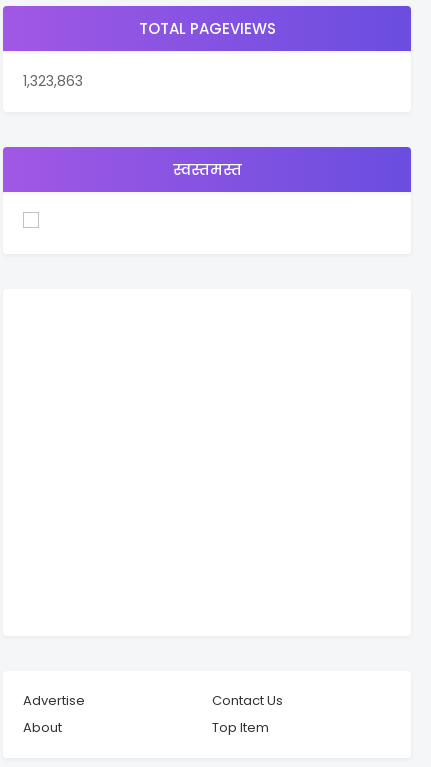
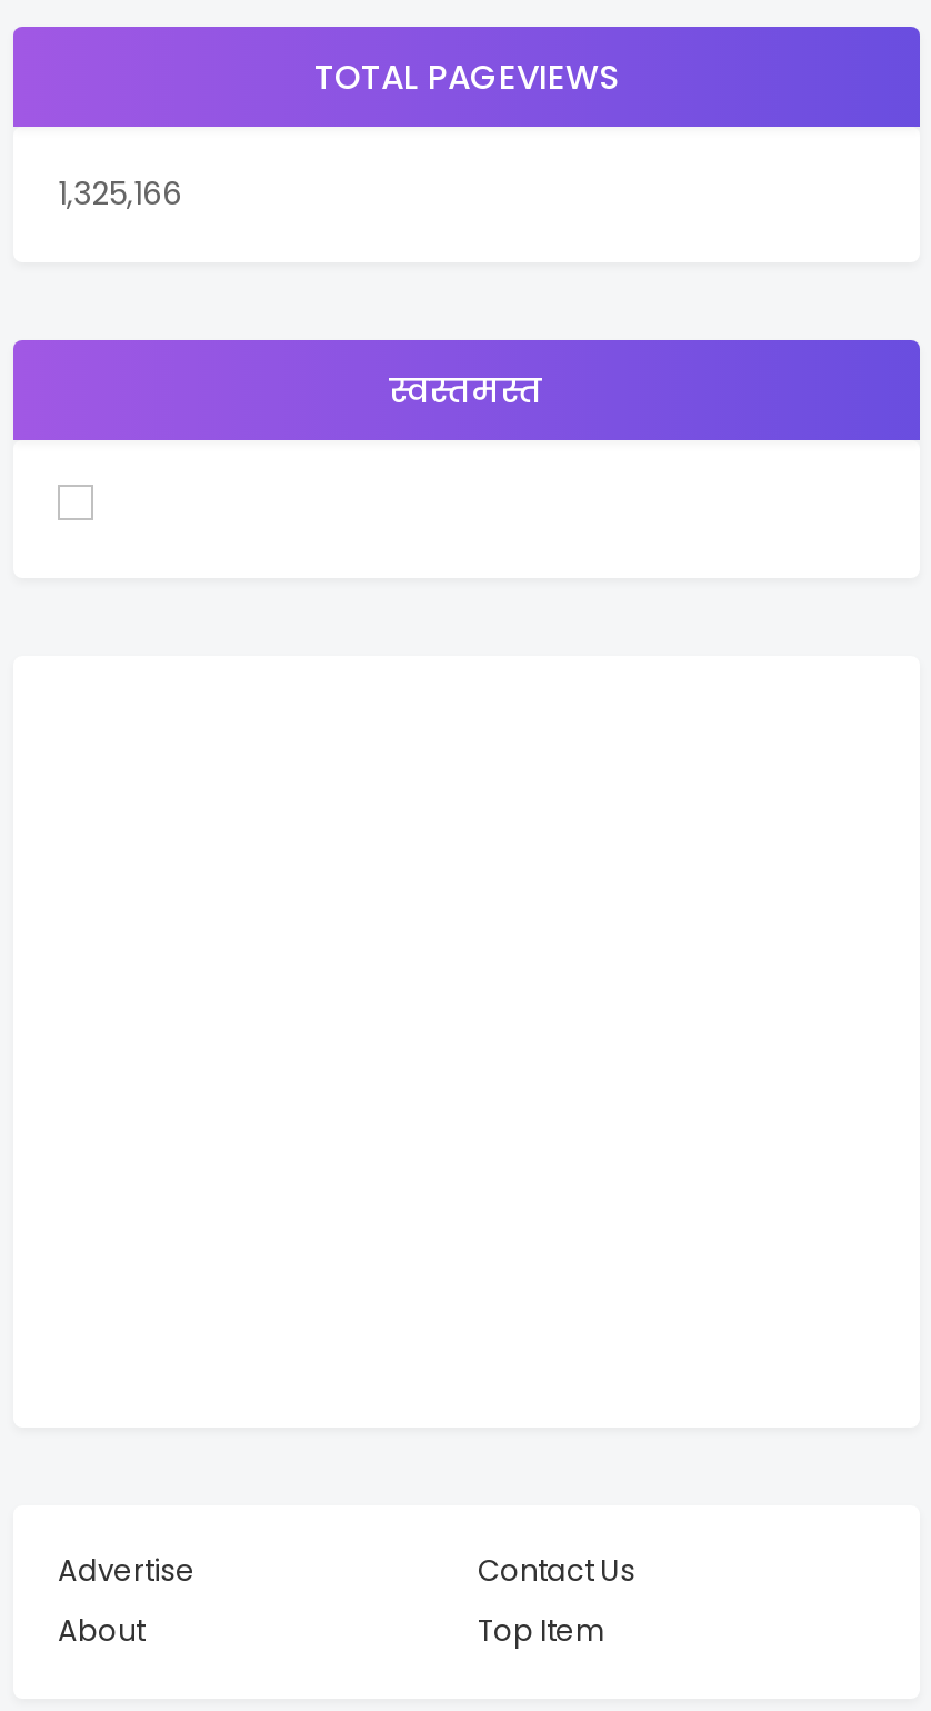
- 1,323,863
+ 1,325,166
